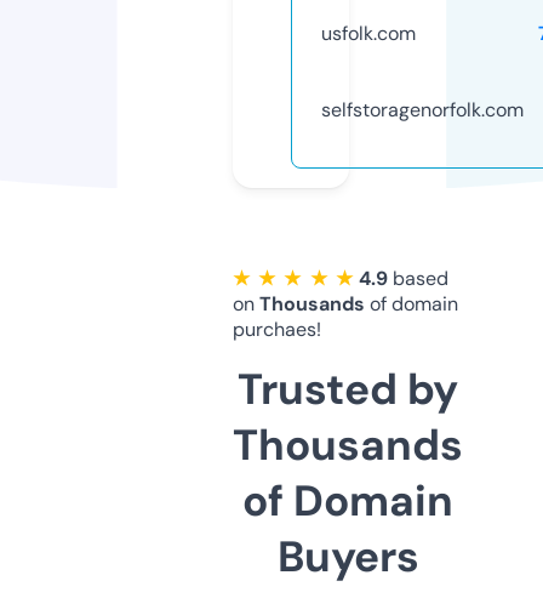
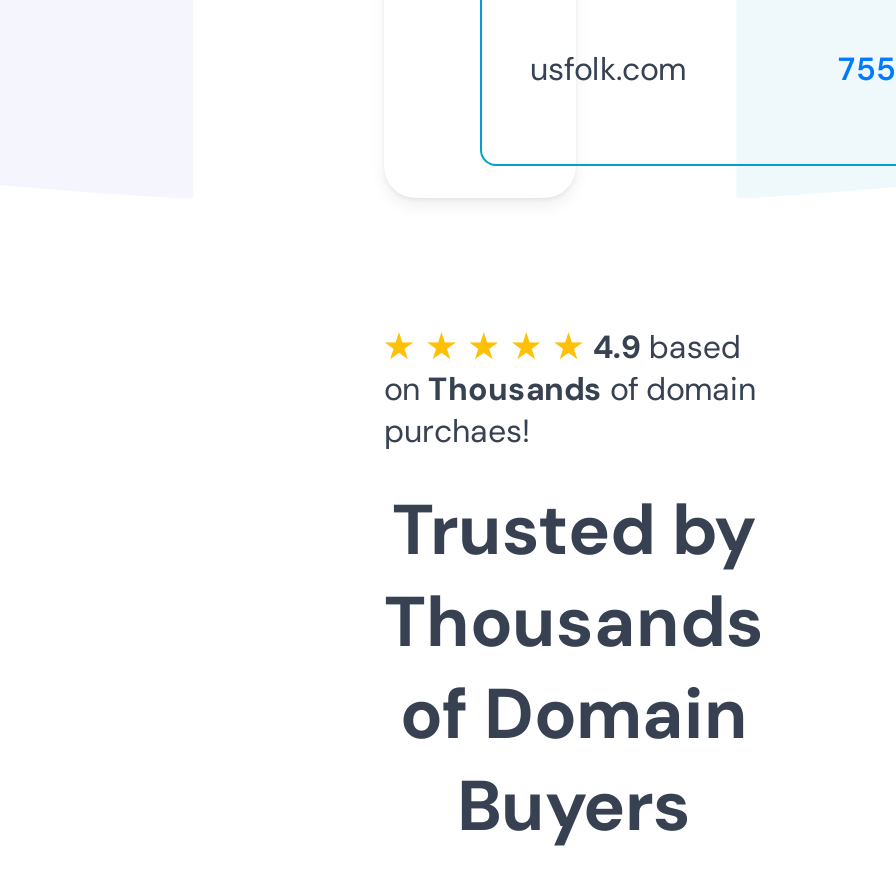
- selfstoragenorfolk.com
